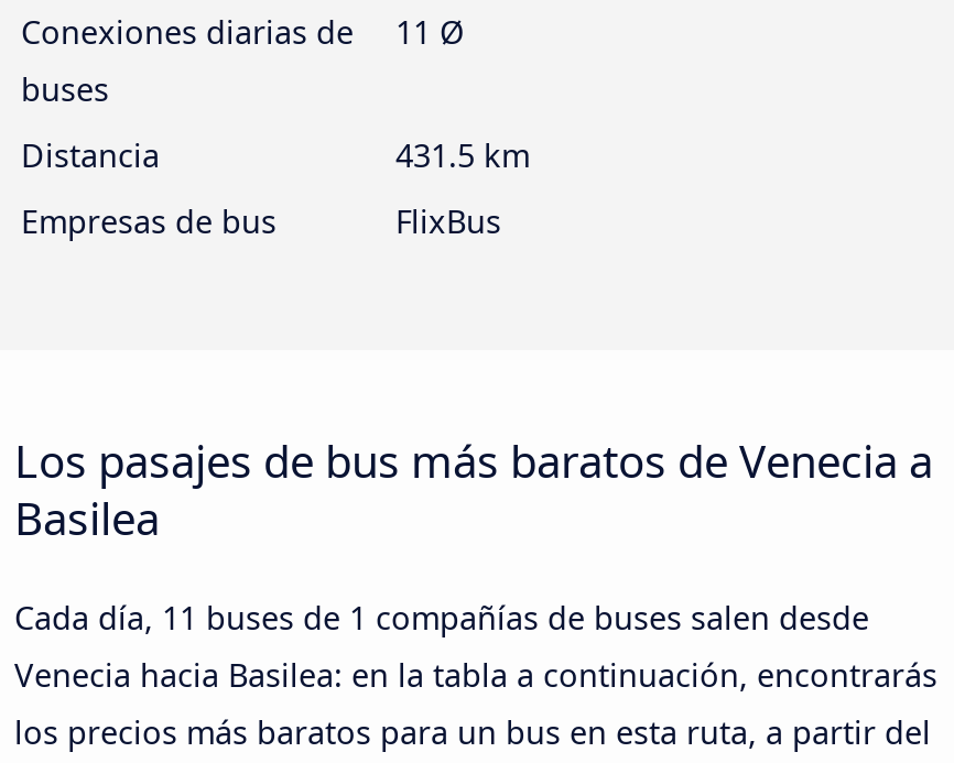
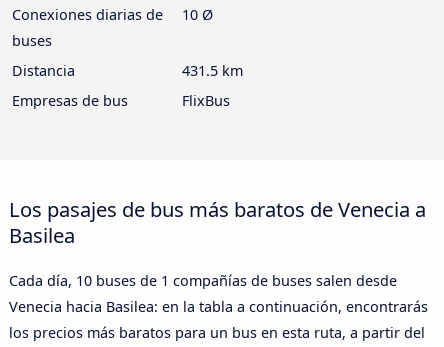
- Conexiones diarias de 11 Ø
+ Conexiones diarias de 10 Ø

- Cada día, 11 buses de 1 compañías de buses salen desde
+ Cada día, 10 buses de 1 compañías de buses salen desde
